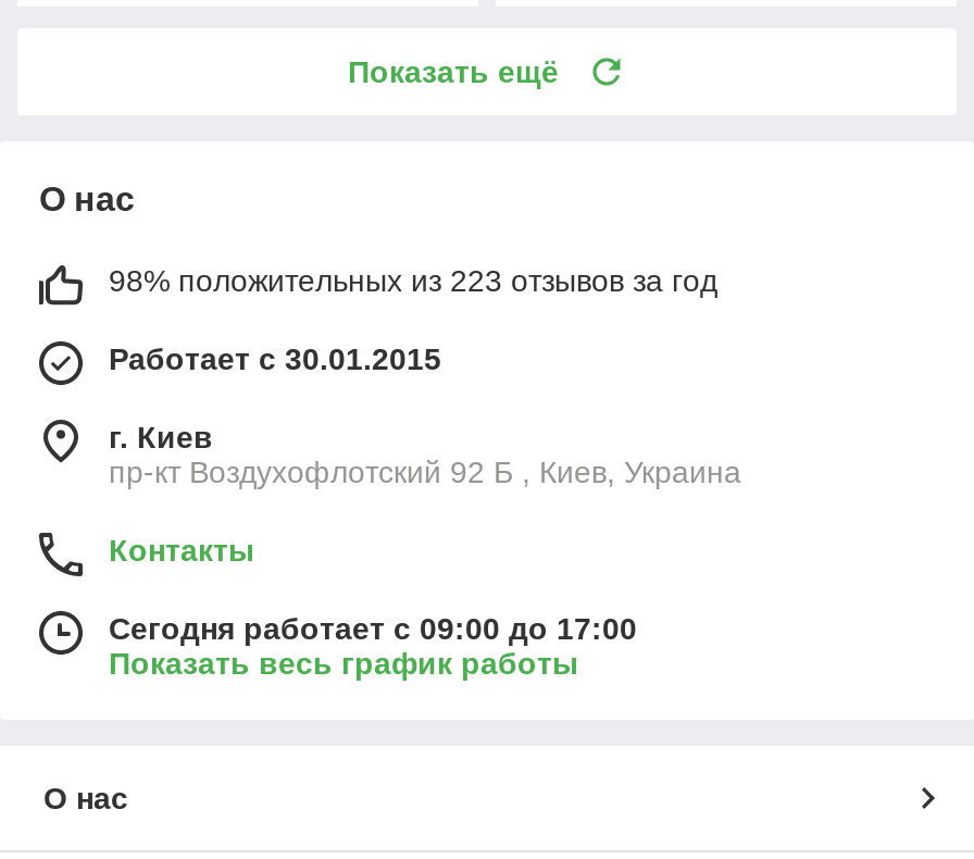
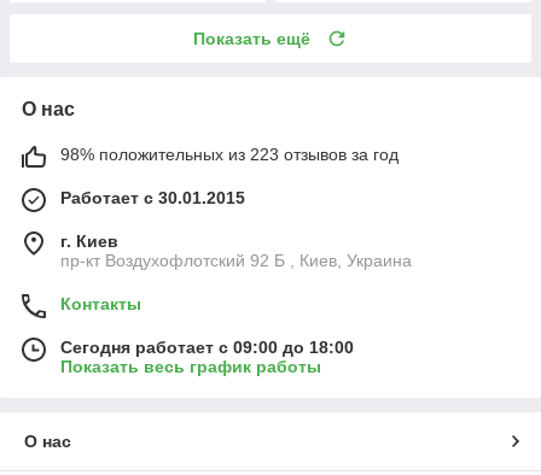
- Сегодня работает с 09:00 до 17:00
+ Сегодня работает с 09:00 до 18:00
